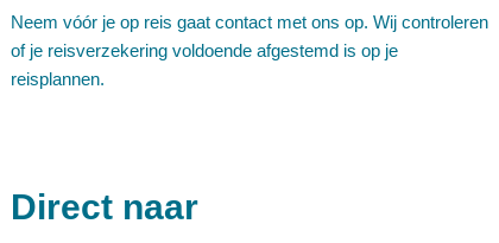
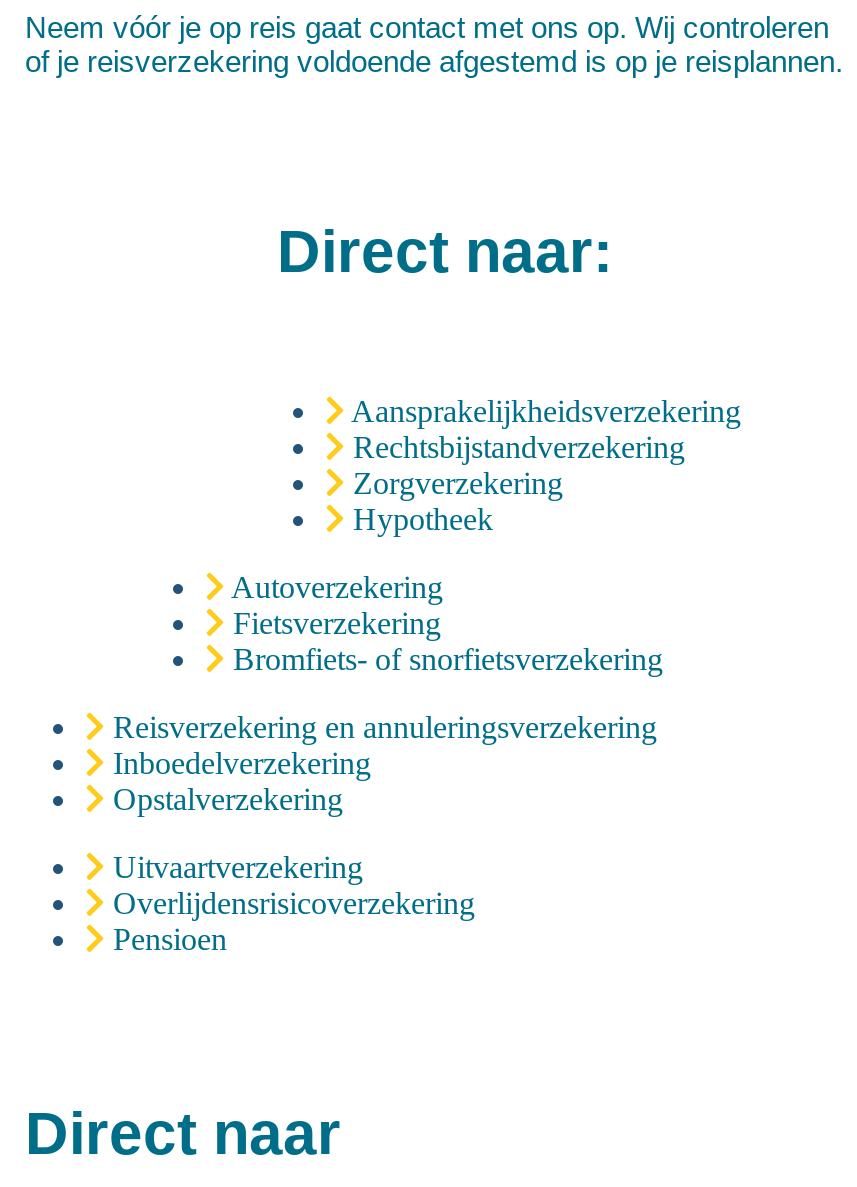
- of je reisverzekering voldoende afgestemd is op je
- reisplannen.
+ of je reisverzekering voldoende afgestemd is op je reisplannen.
+ Direct naar:
+ Aansprakelijkheidsverzekering
+ Rechtsbijstandverzekering
+ Zorgverzekering
+ Hypotheek
+ Autoverzekering
+ Fietsverzekering
+ Bromfiets- of snorfietsverzekering
+ Reisverzekering en annuleringsverzekering
+ Inboedelverzekering
+ Opstalverzekering
+ Uitvaartverzekering
+ Overlijdensrisicoverzekering
+ Pensioen
